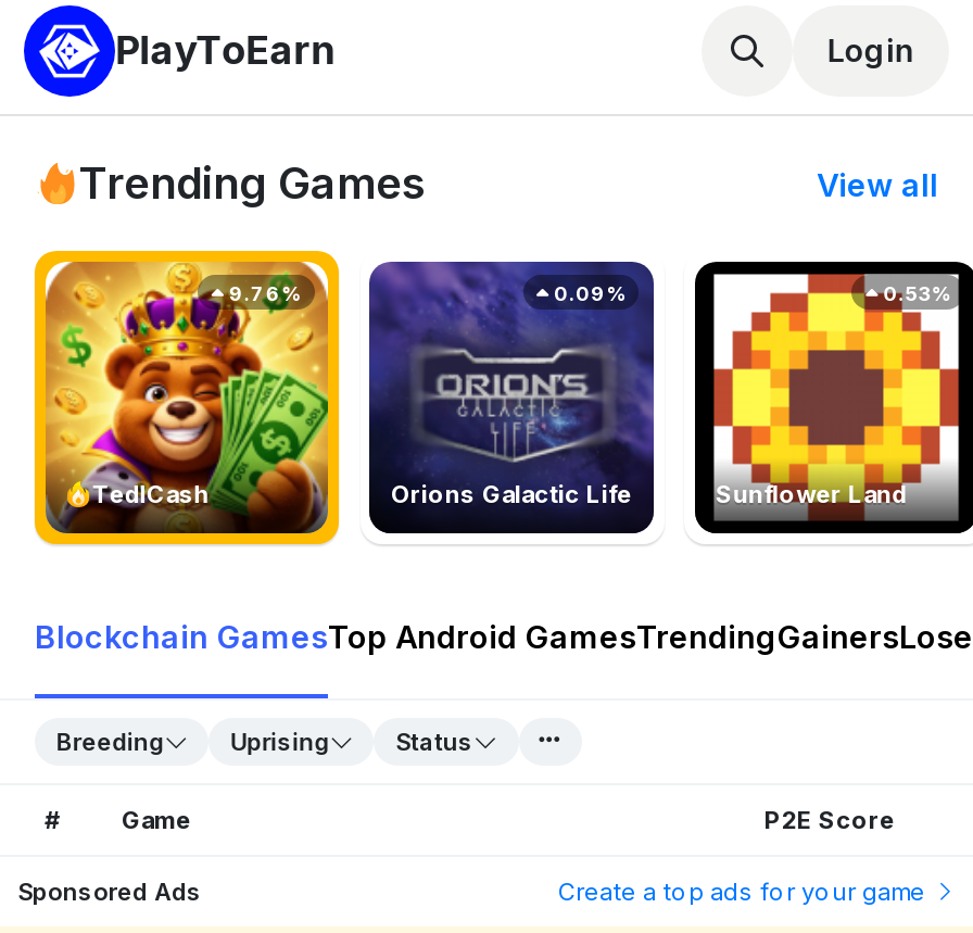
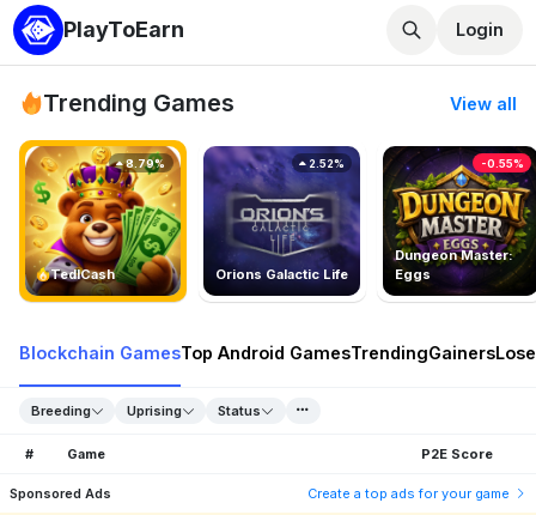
- [image]
- 0.53%
+ [image]
+ -0.55%

- 9.76%
+ 8.79%

- 0.09%
+ 2.52%

- Sunflower Land
+ Dungeon Master:
+ Eggs
